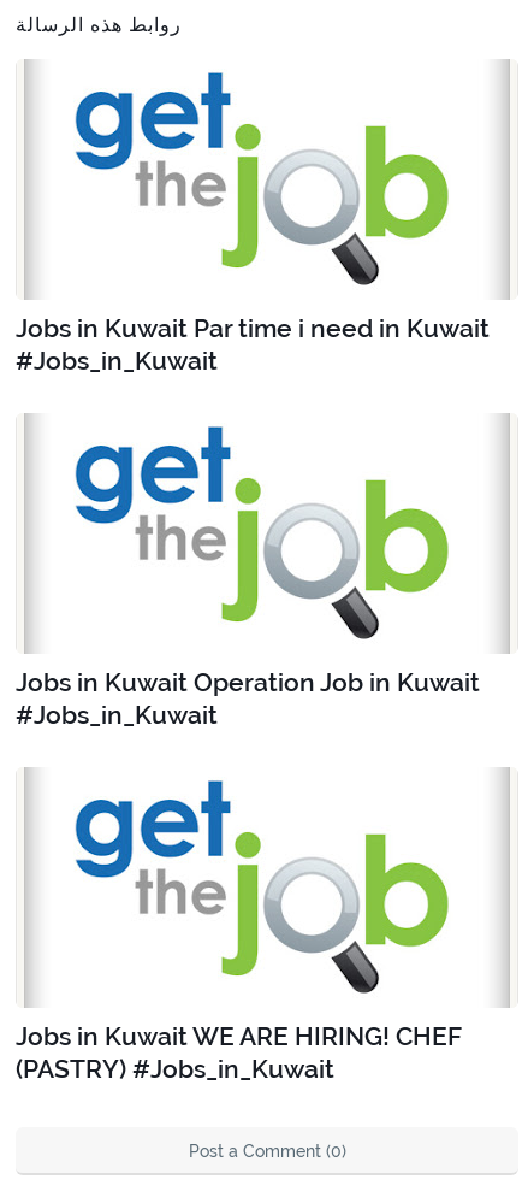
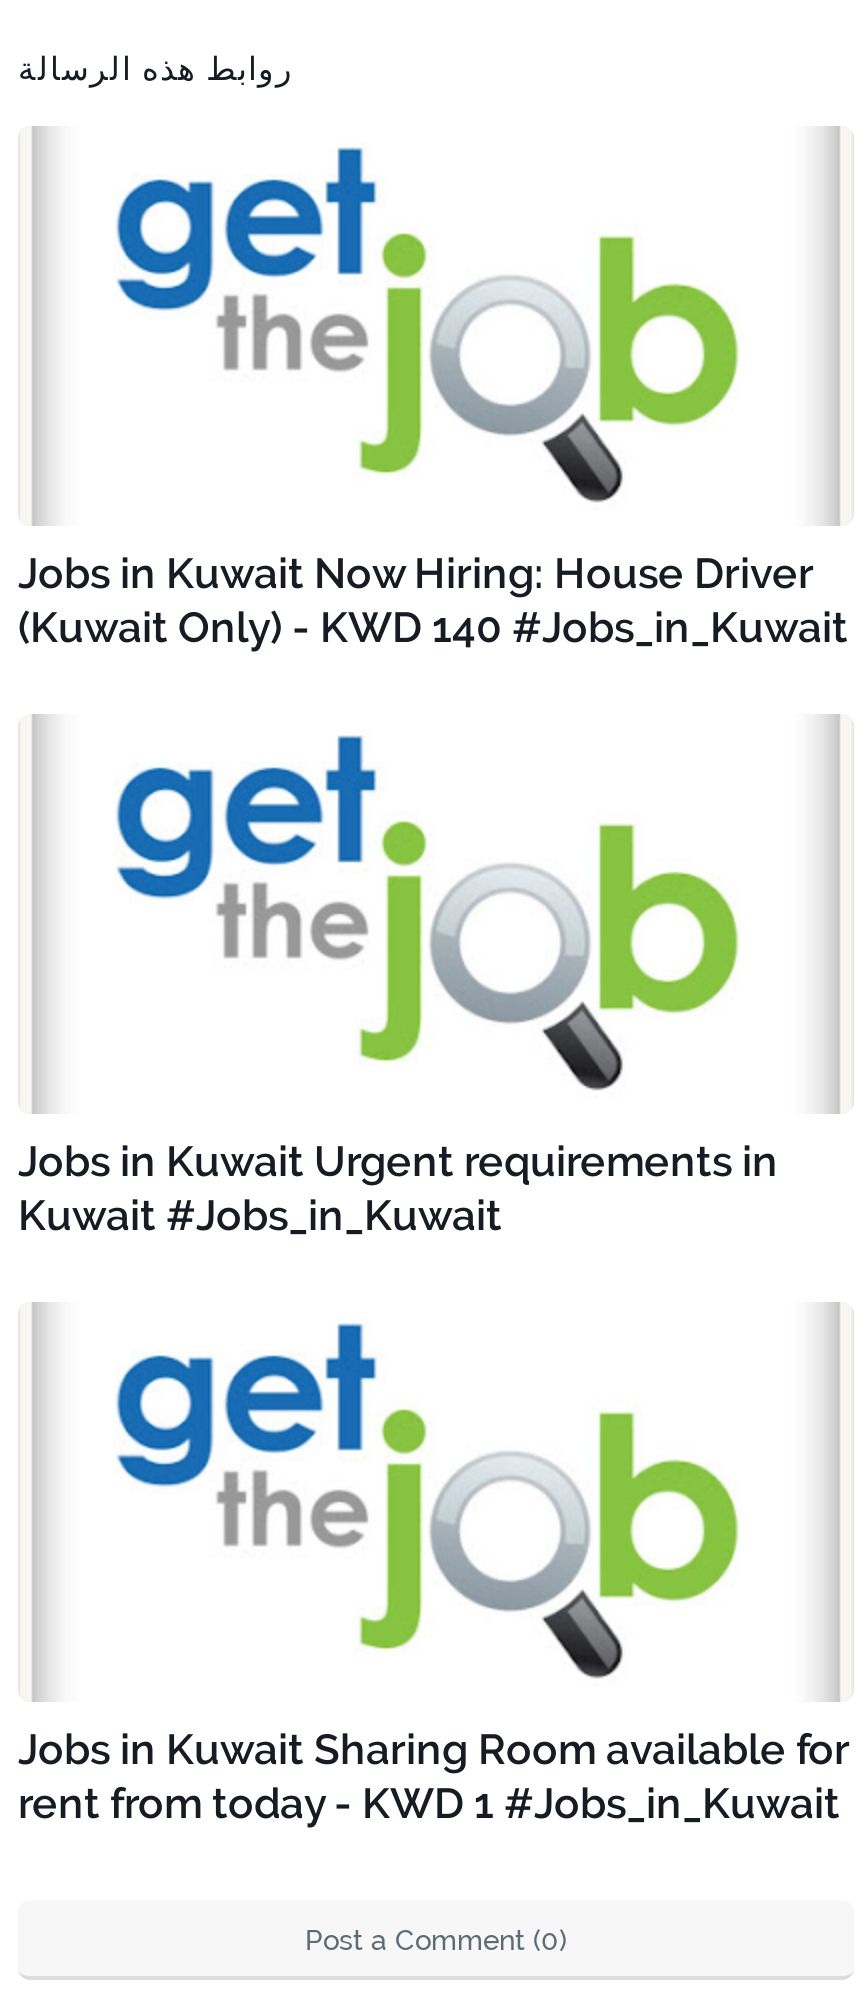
- Jobs in Kuwait Par time i need in Kuwait
- #Jobs_in_Kuwait
+ Jobs in Kuwait Now Hiring: House Driver
+ (Kuwait Only) - KWD 140 #Jobs_in_Kuwait

- Jobs in Kuwait Operation Job in Kuwait
- #Jobs_in_Kuwait
+ Jobs in Kuwait Urgent requirements in
+ Kuwait #Jobs_in_Kuwait

- Jobs in Kuwait WE ARE HIRING! CHEF
- (PASTRY) #Jobs_in_Kuwait
+ Jobs in Kuwait Sharing Room available for
+ rent from today - KWD 1 #Jobs_in_Kuwait
